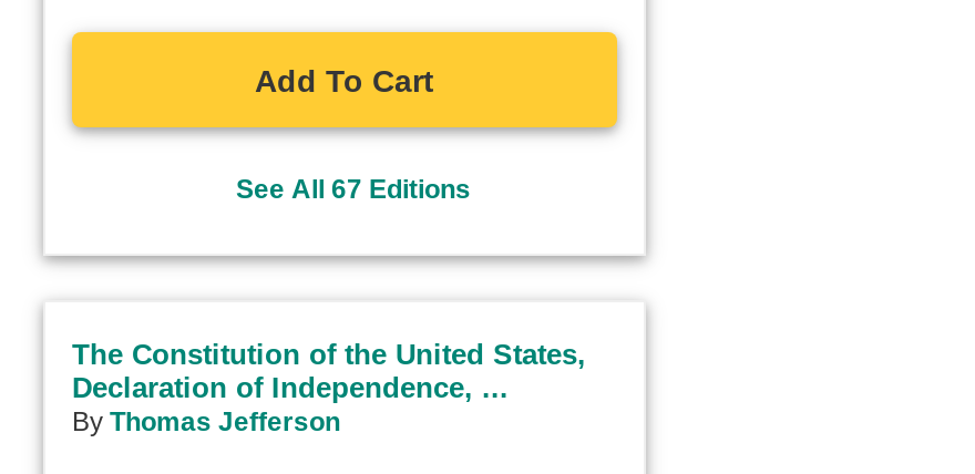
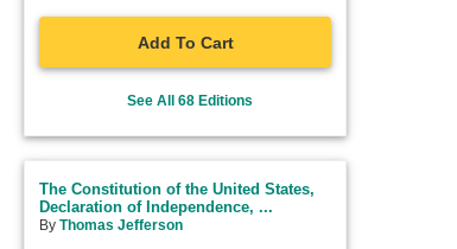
- See All 67 Editions
+ See All 68 Editions
